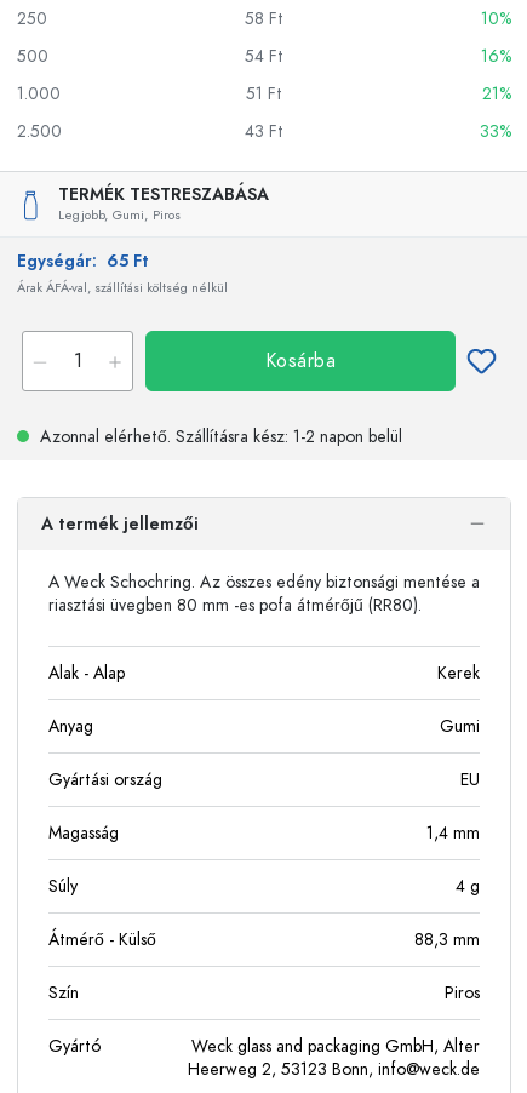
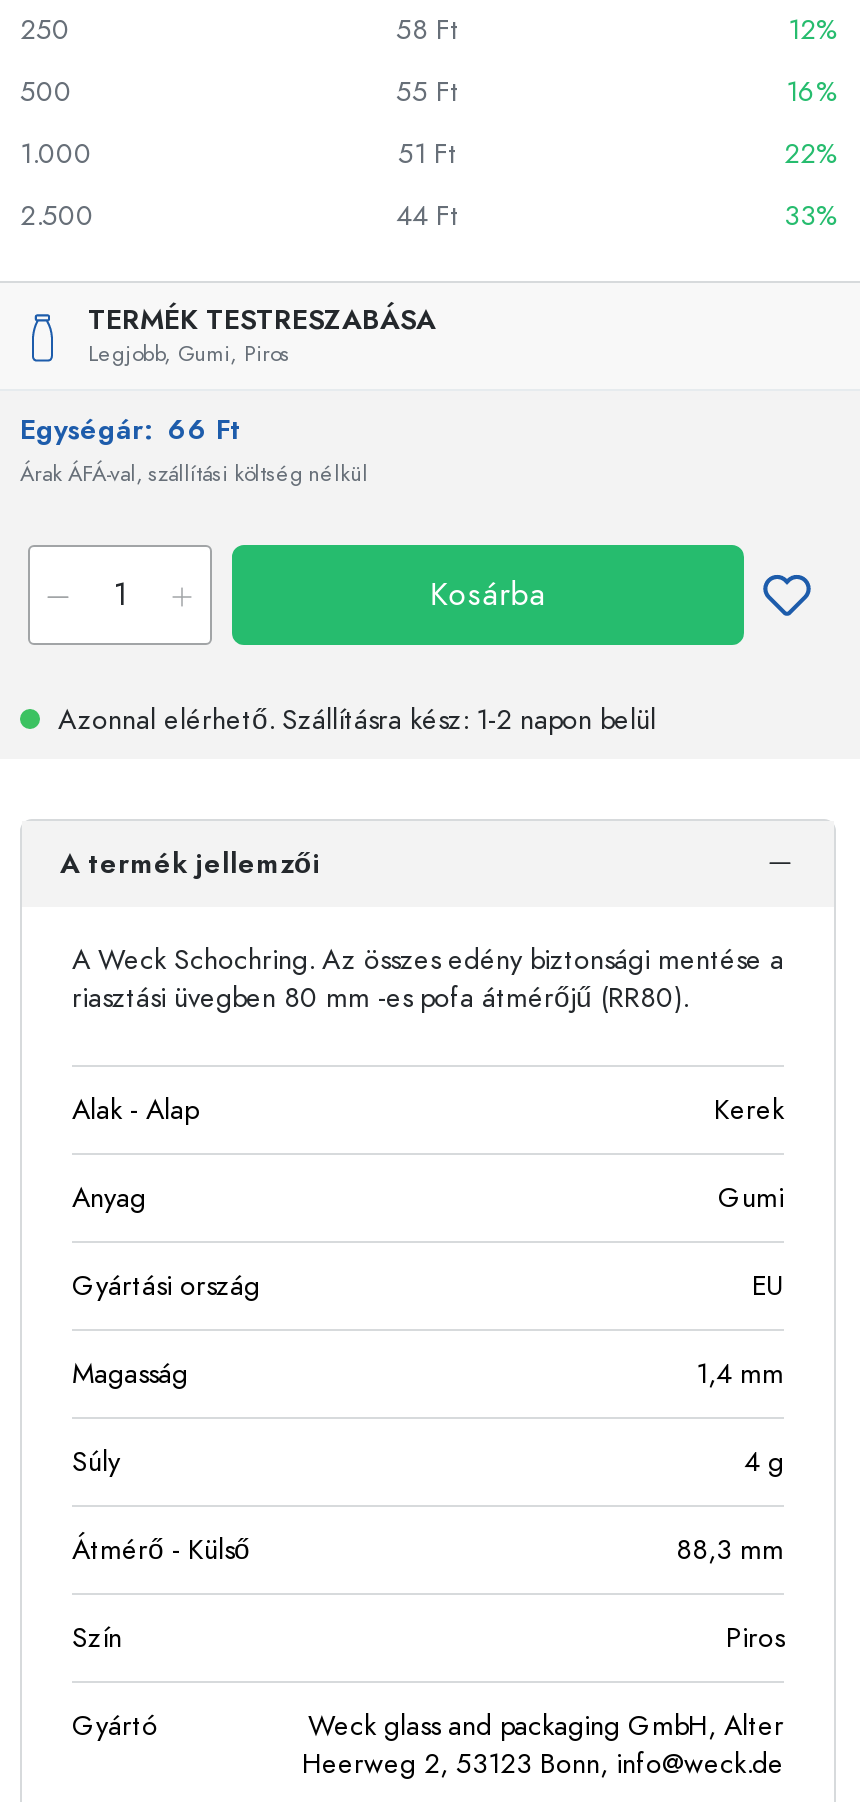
- 10%
+ 12%

- 54 Ft
+ 55 Ft

- 21%
+ 22%

- 43 Ft
+ 44 Ft

- Egységár: 65 Ft
+ Egységár: 66 Ft
